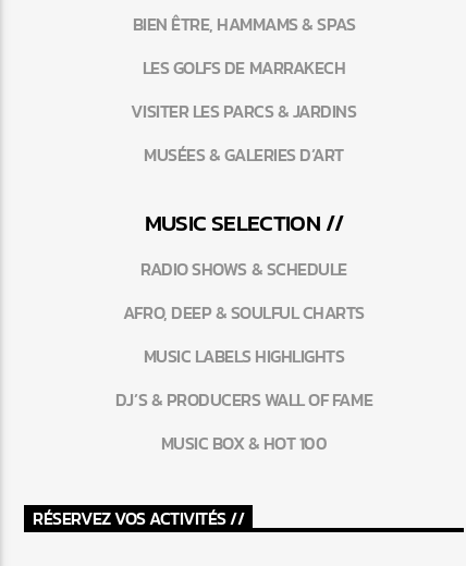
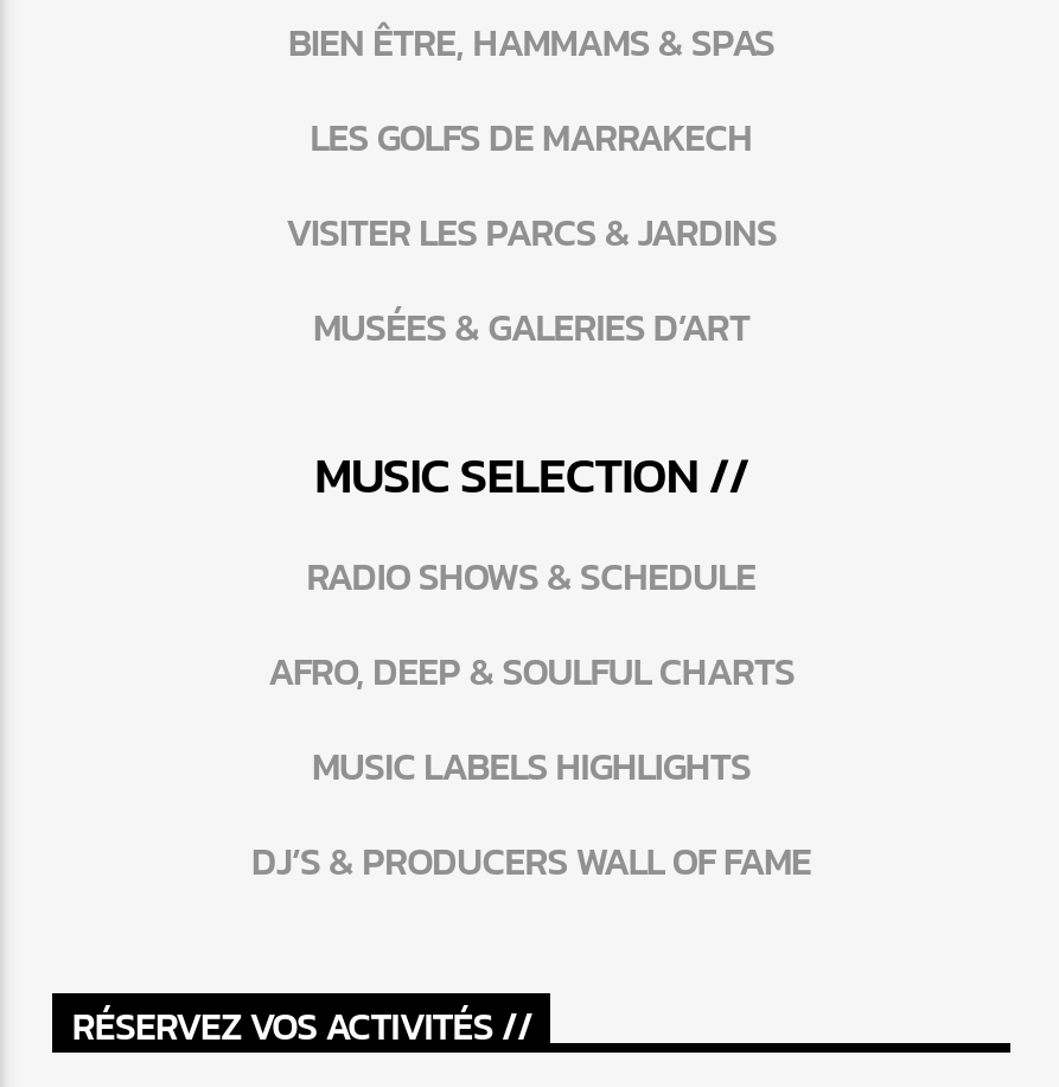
- MUSIC BOX & HOT 100
